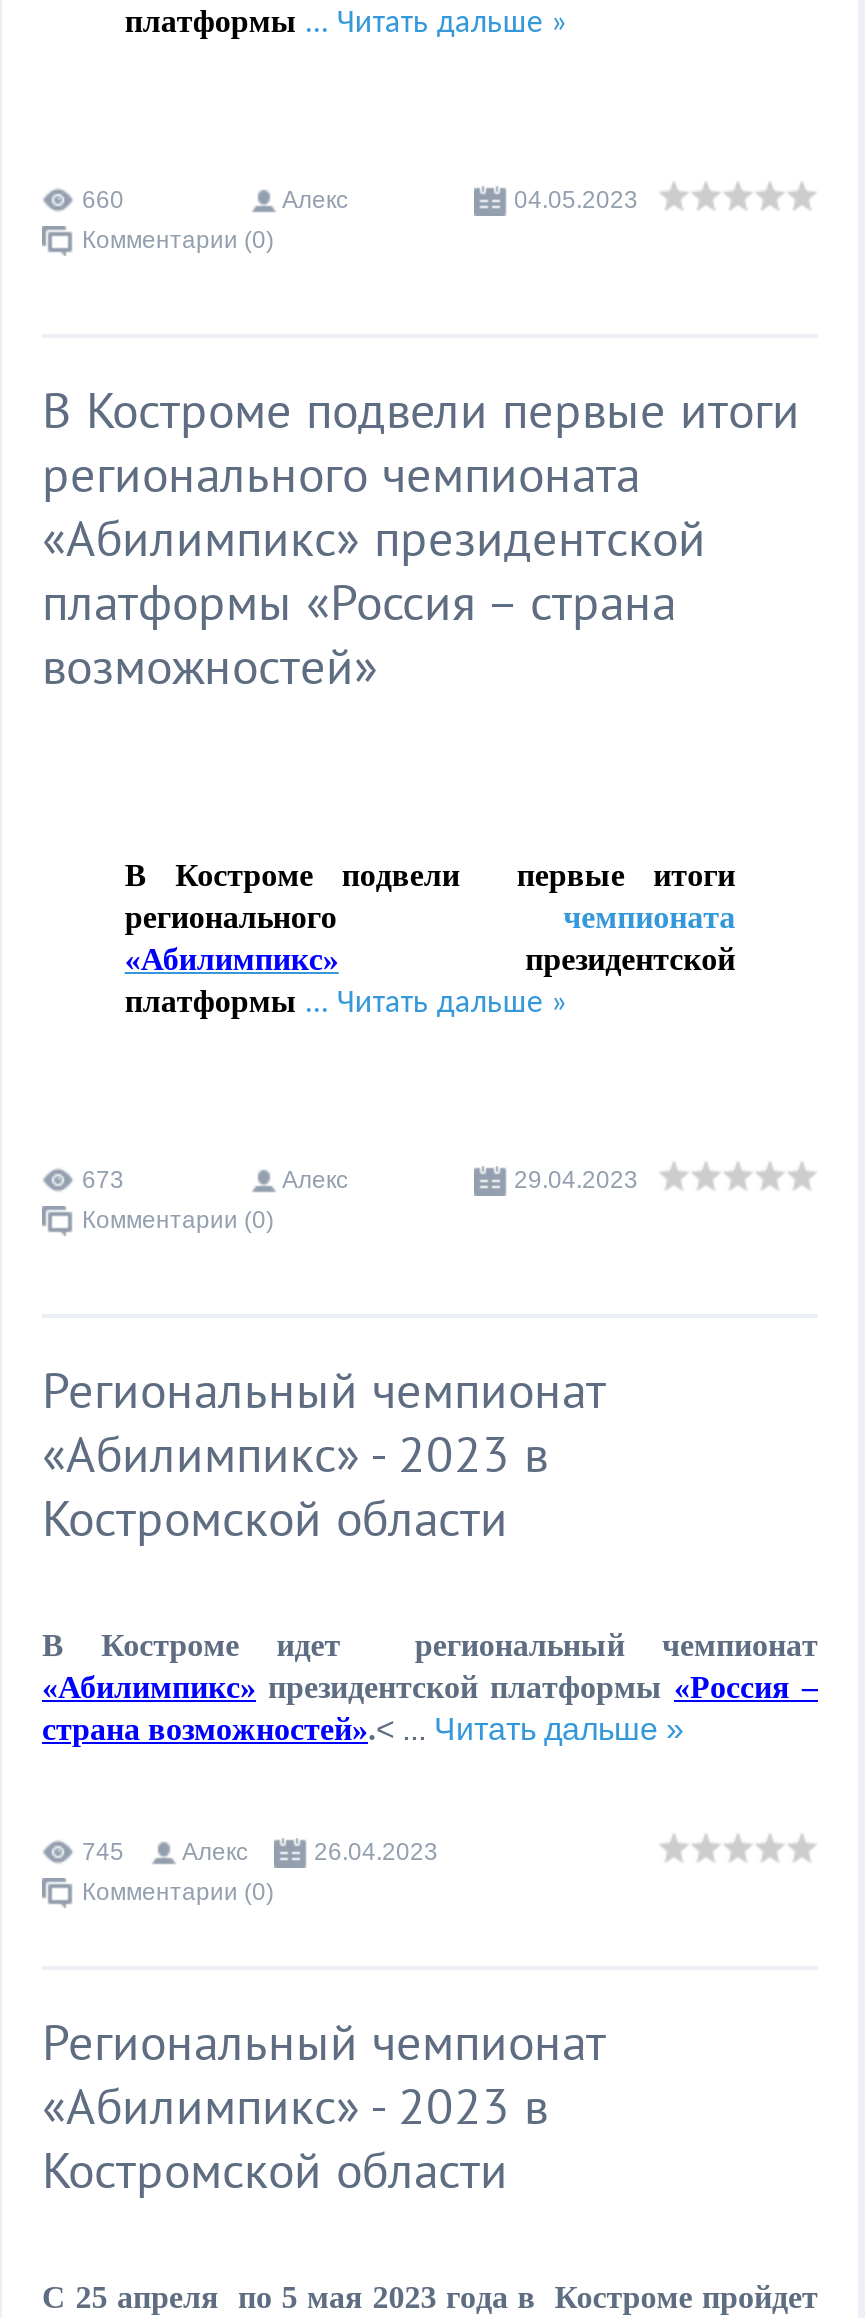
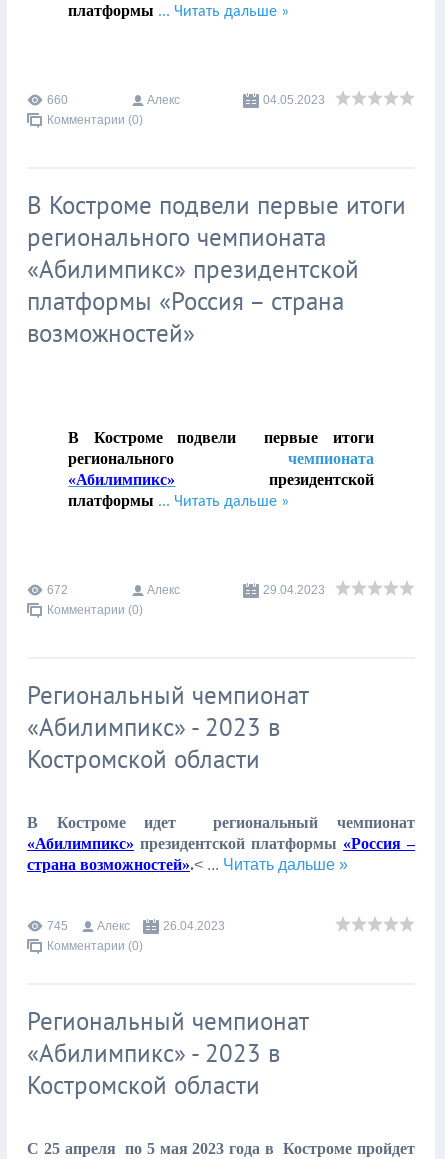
- 673
+ 672
